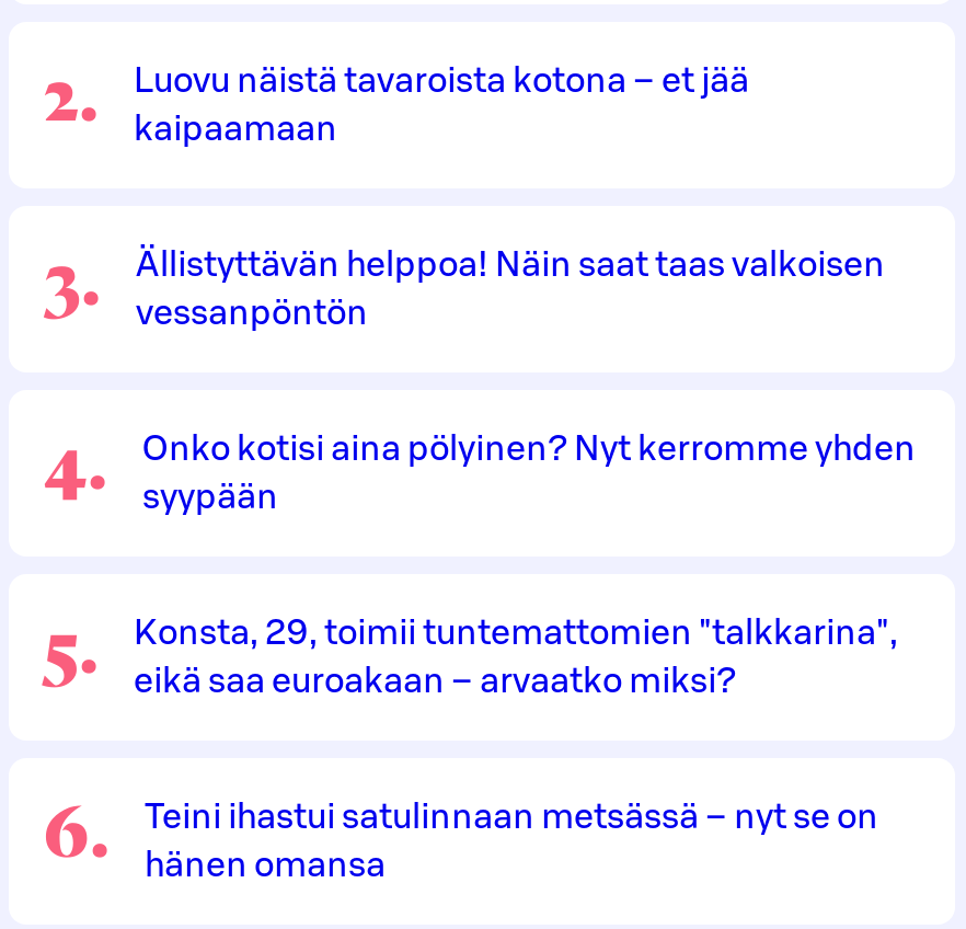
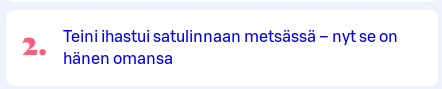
- Luovu näistä tavaroista kotona – et jää
- kaipaamaan
- 3.
- Ällistyttävän helppoa! Näin saat taas valkoisen
- vessanpöntön
- 4.
- Onko kotisi aina pölyinen? Nyt kerromme yhden
- syypään
- 5.
- Konsta, 29, toimii tuntemattomien "talkkarina",
- eikä saa euroakaan – arvaatko miksi?
- 6.
